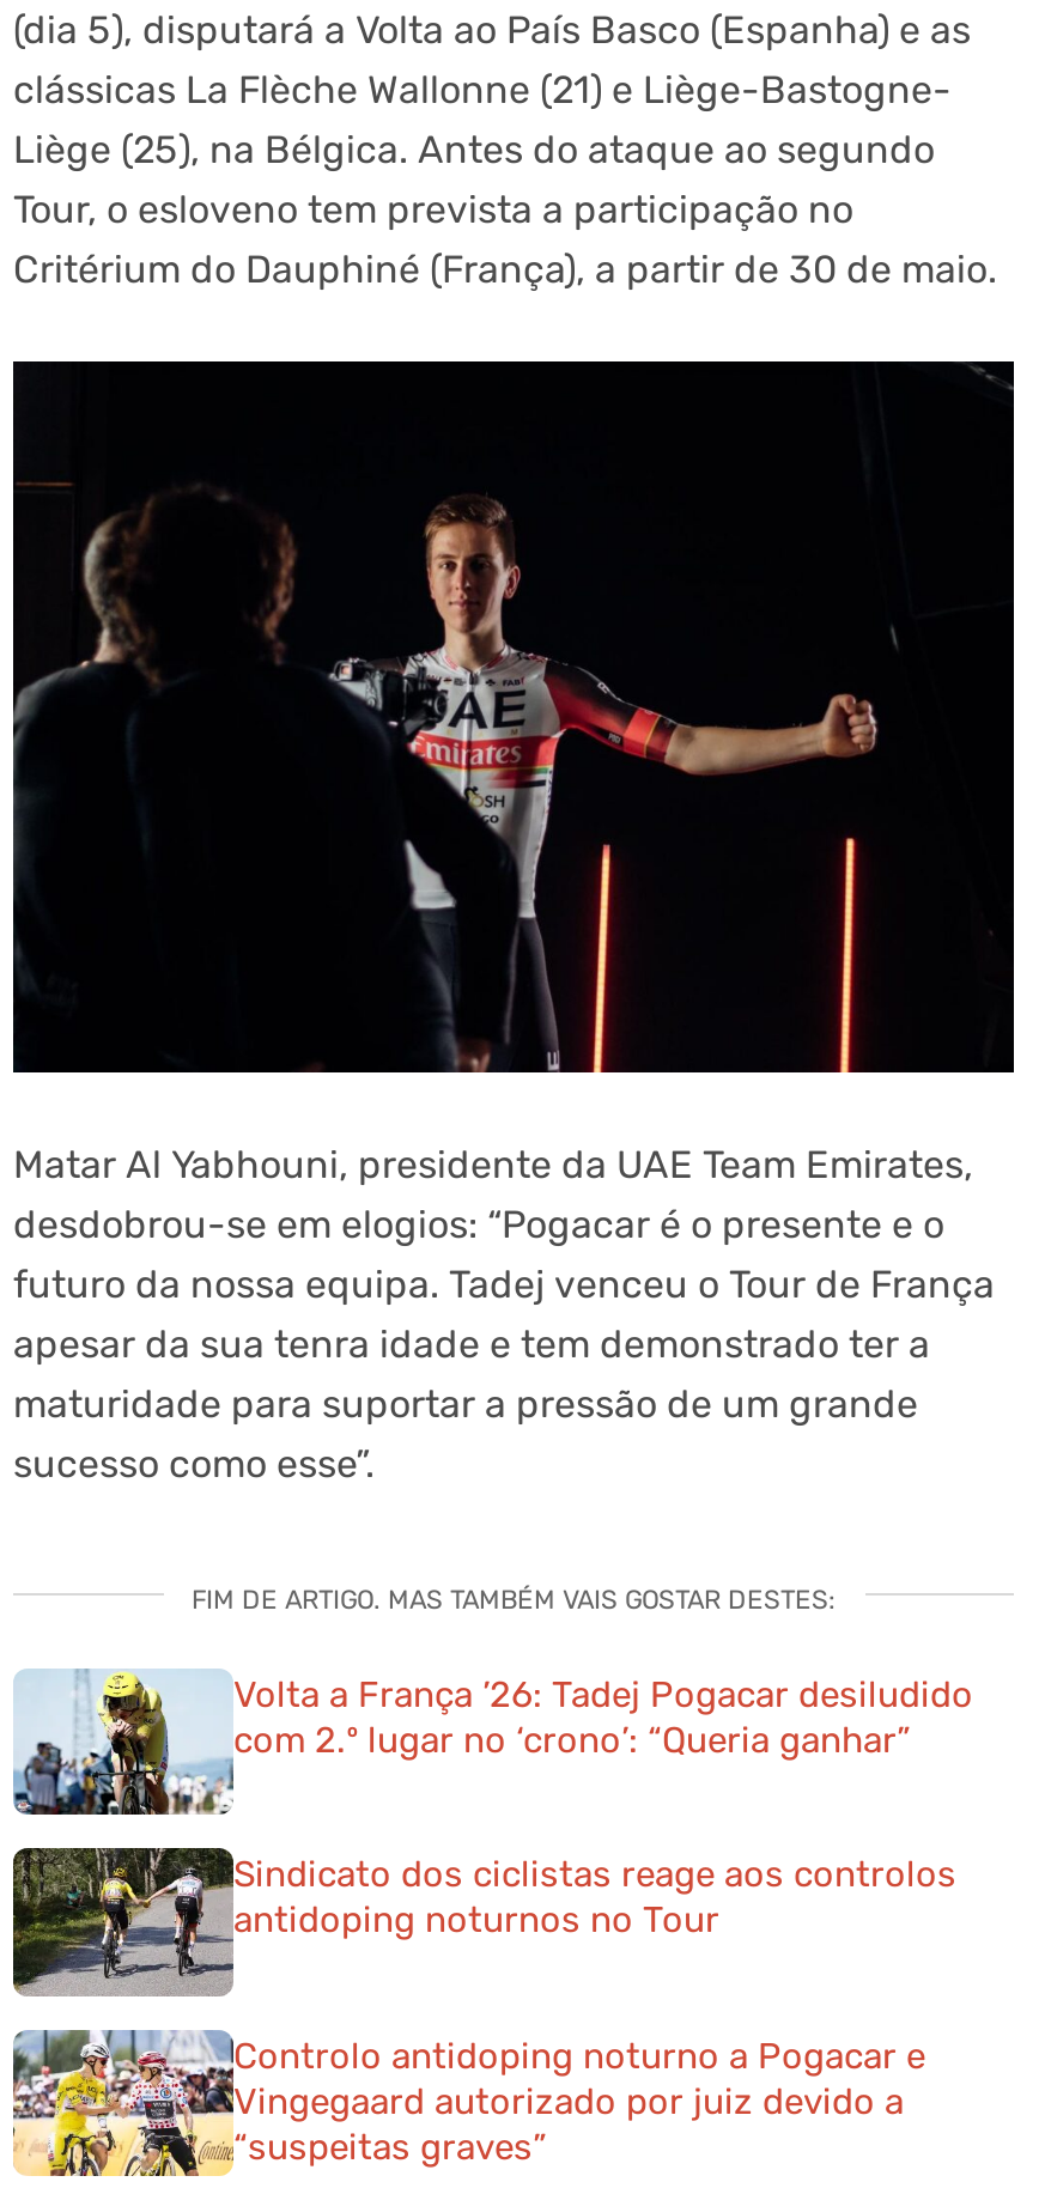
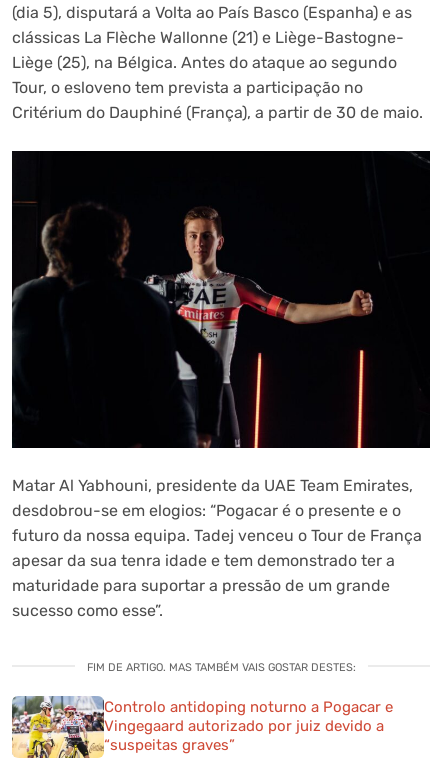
- [image]
- Volta a França ’26: Tadej Pogacar desiludido
- com 2.º lugar no ‘crono’: “Queria ganhar”
- Sindicato dos ciclistas reage aos controlos
- antidoping noturnos no Tour

- [image]
